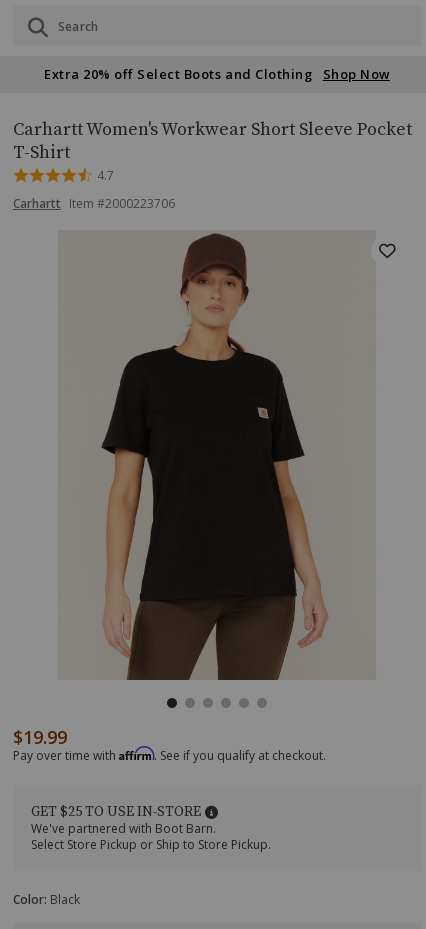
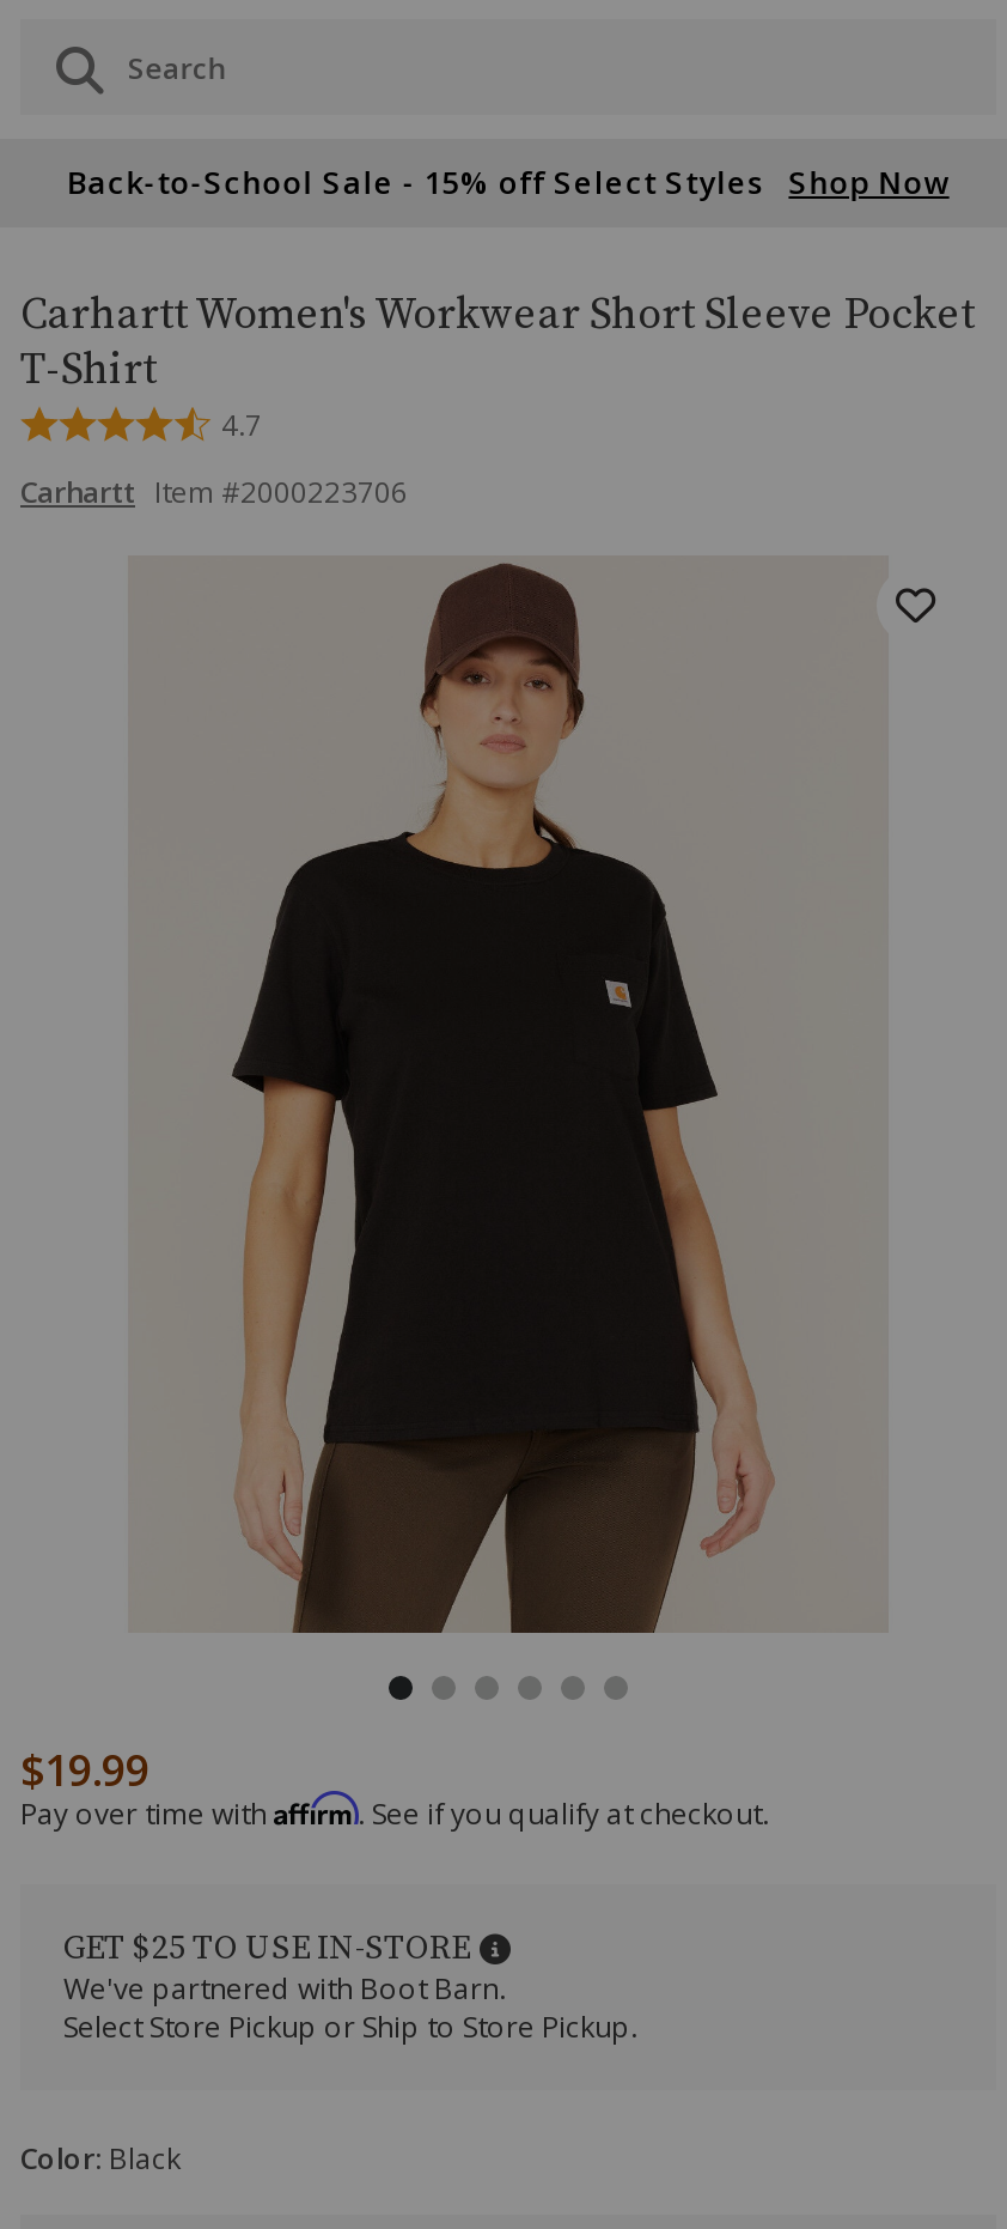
- Extra 20% off Select Boots and Clothing Shop Now
+ Back-to-School Sale - 15% off Select Styles Shop Now
